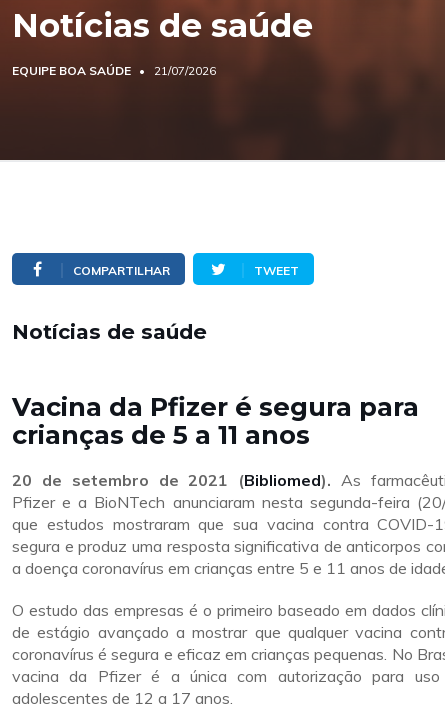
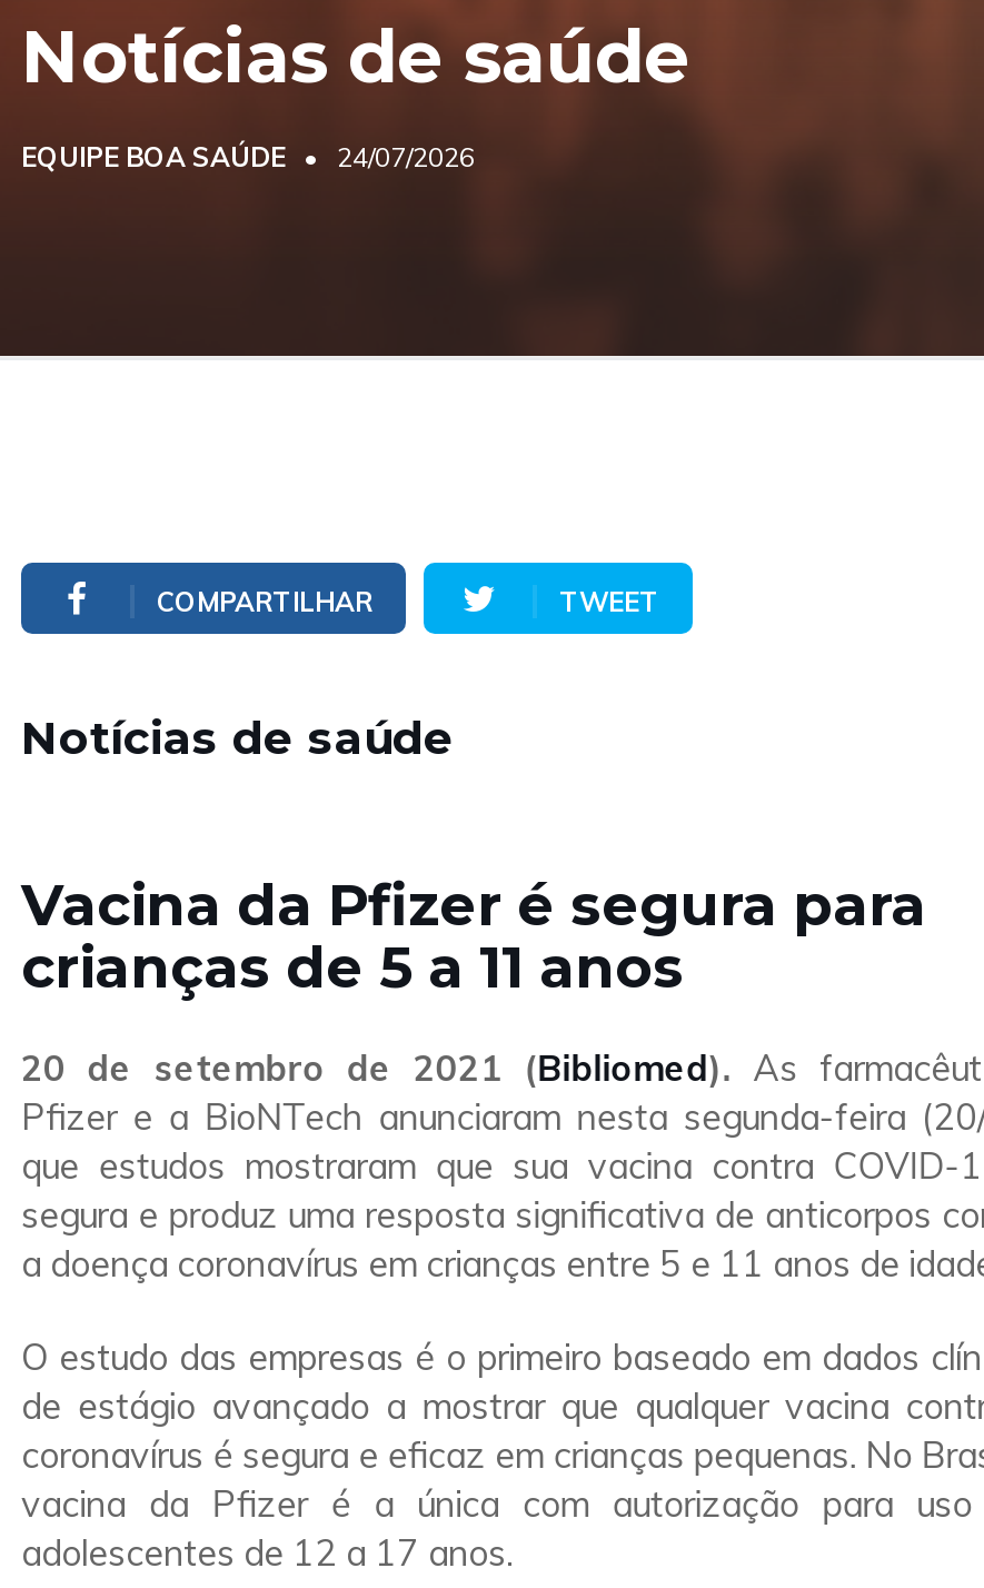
- EQUIPE BOA SAÚDE 21/07/2026
+ EQUIPE BOA SAÚDE 24/07/2026
